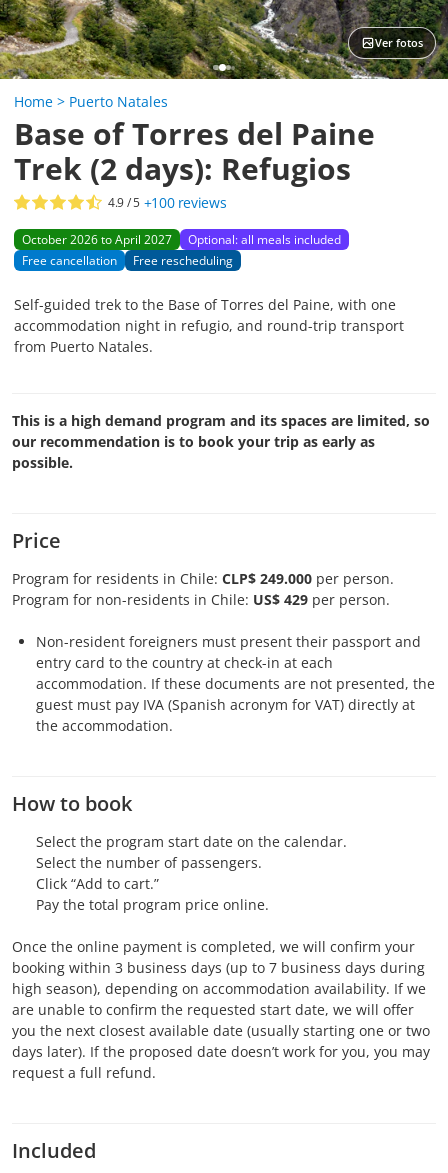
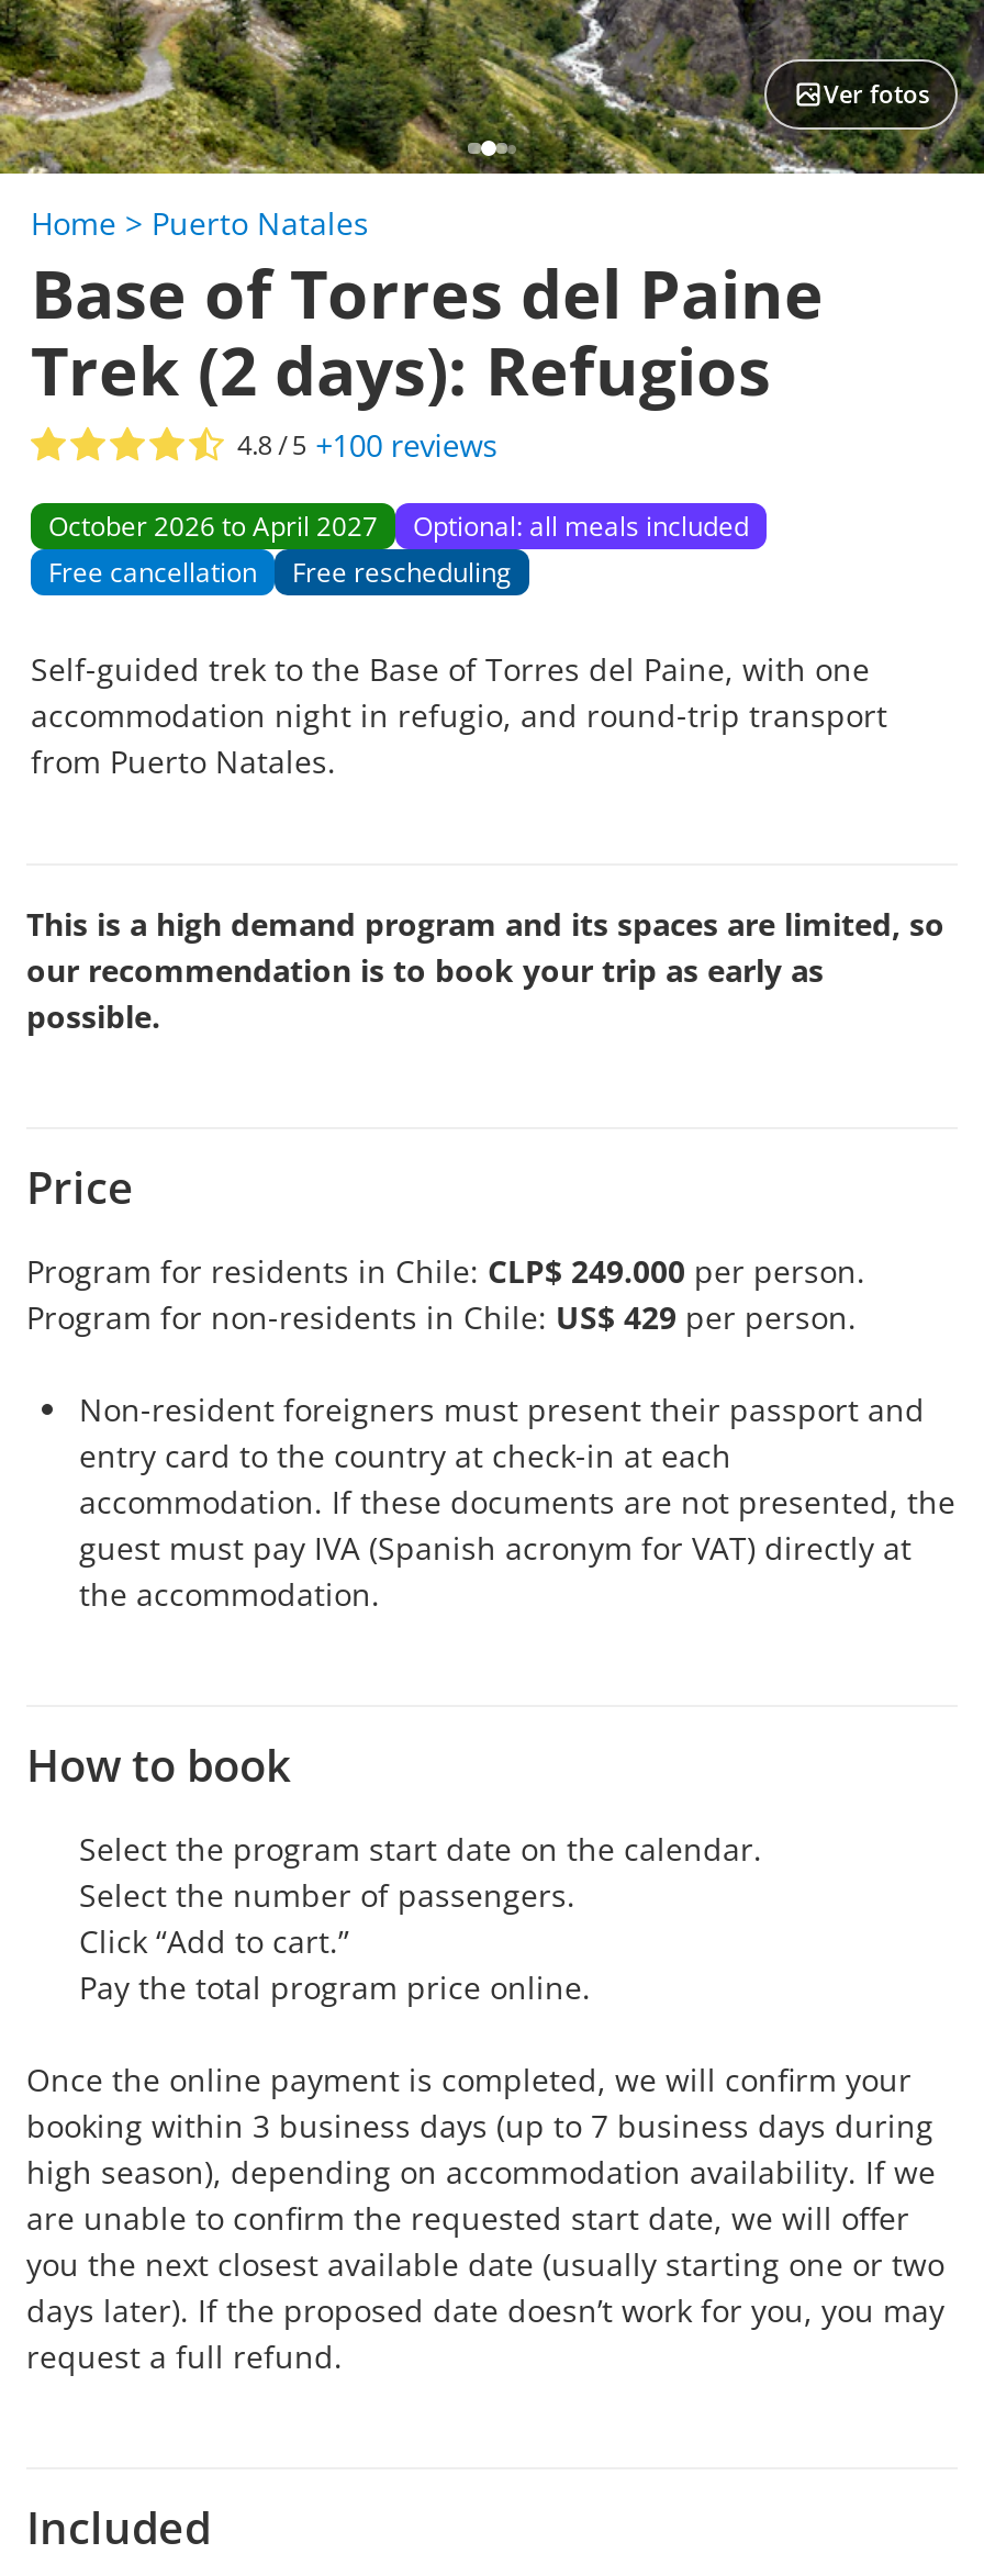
- 4.9 / 5 +100 reviews
+ 4.8 / 5 +100 reviews
